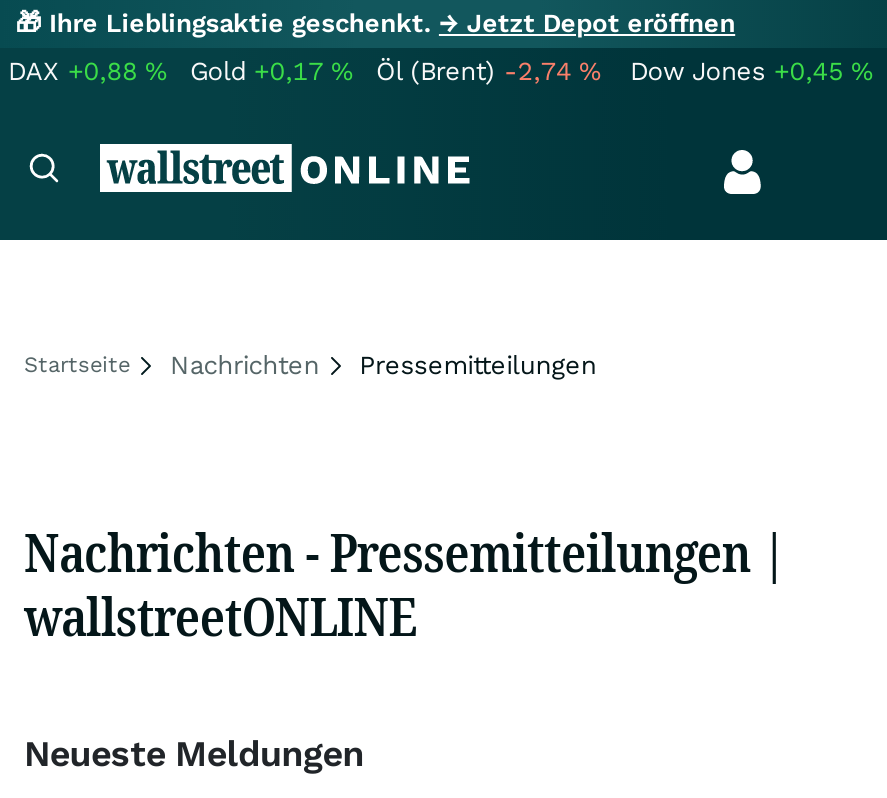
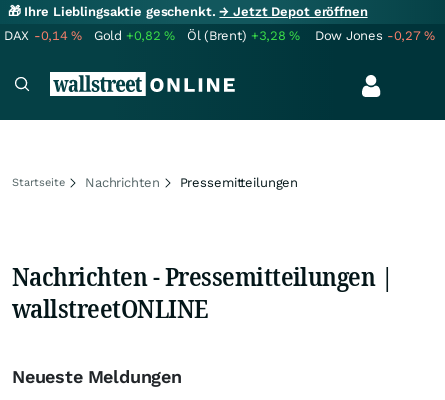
- DAX +0,88%
+ DAX -0,14%

- Gold +0,17%
+ Gold +0,82%

- Öl (Brent) -2,74%
+ Öl (Brent) +3,28%

- Dow Jones +0,45%
+ Dow Jones -0,27%
